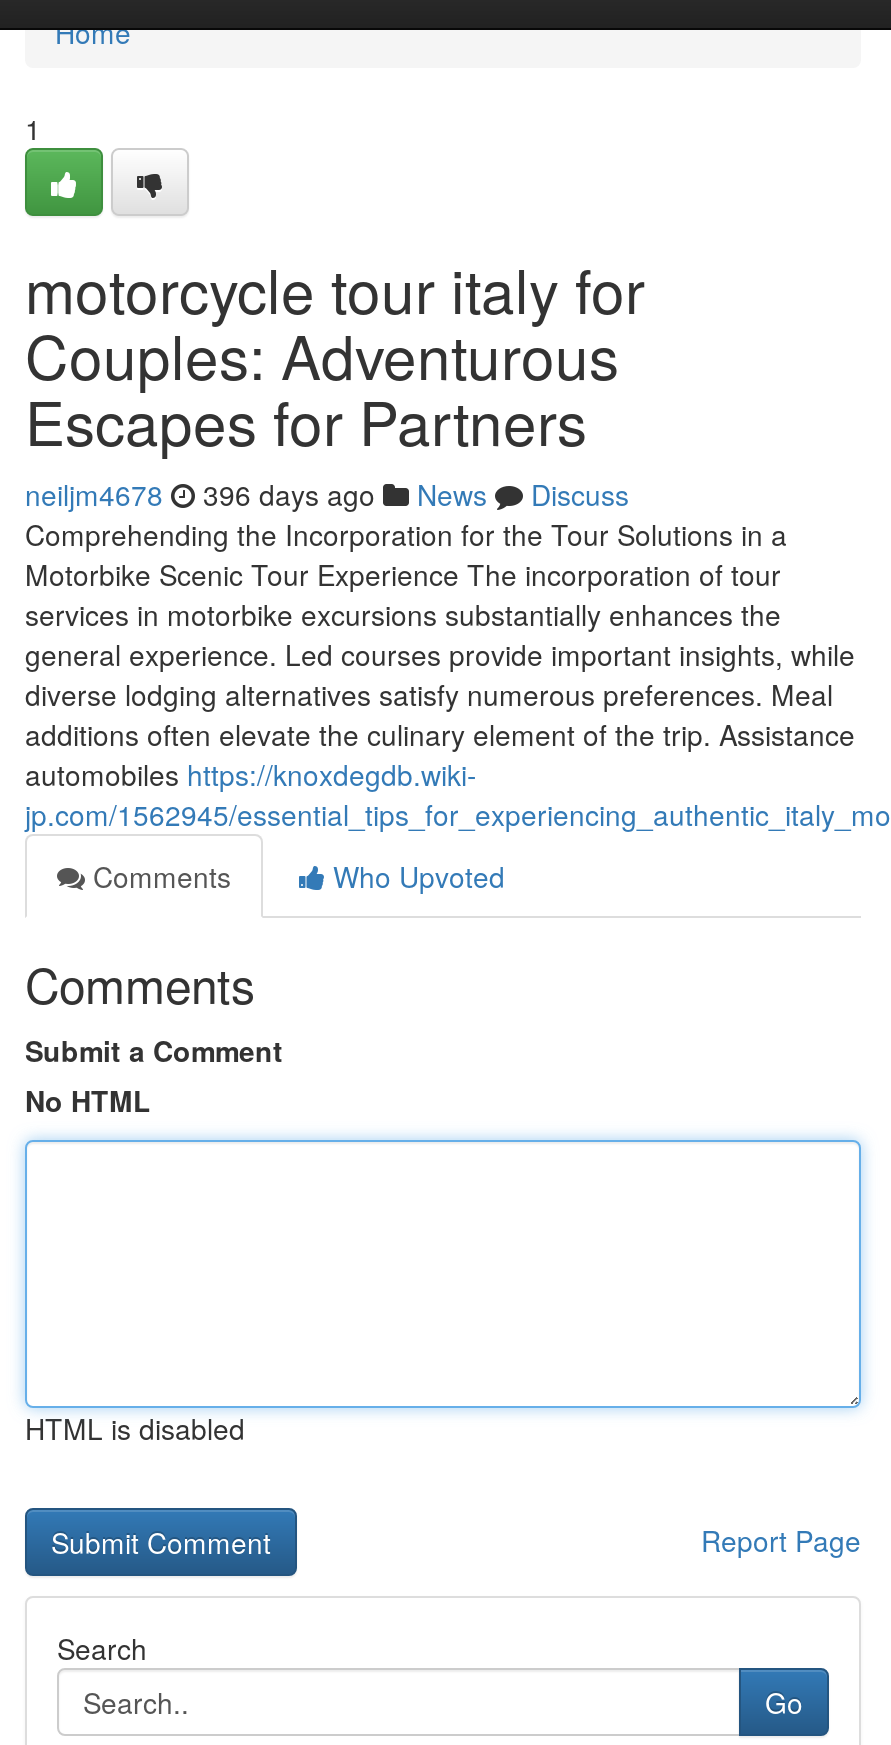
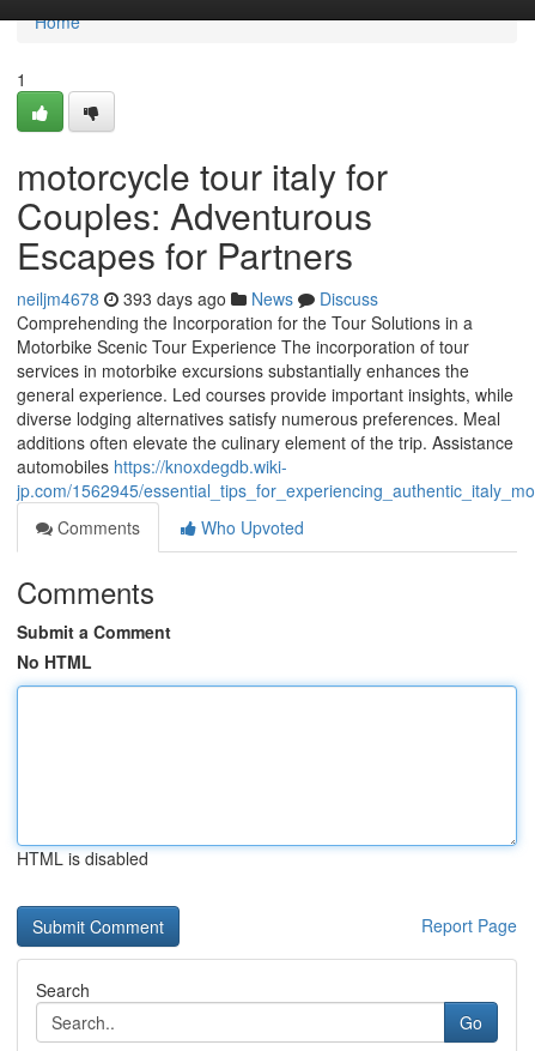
- neiljm4678 396 days ago News Discuss
+ neiljm4678 393 days ago News Discuss
